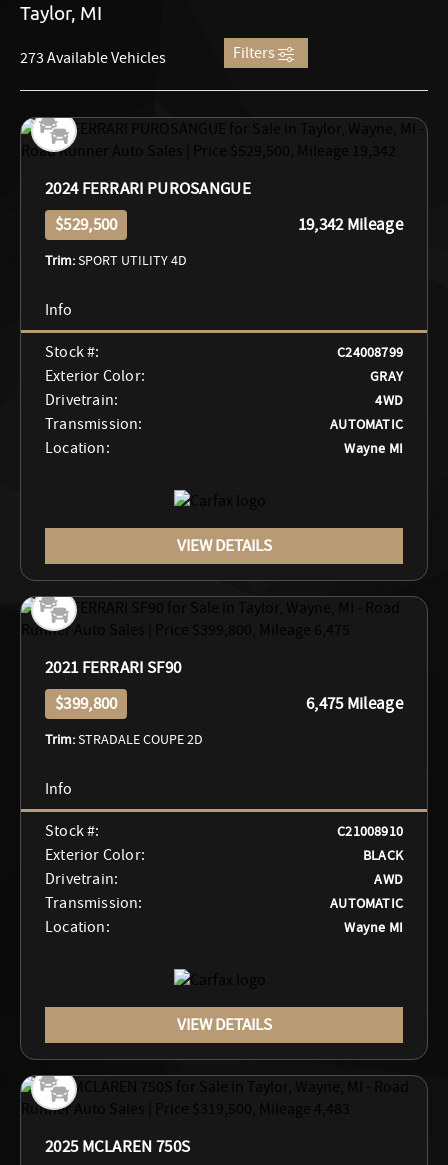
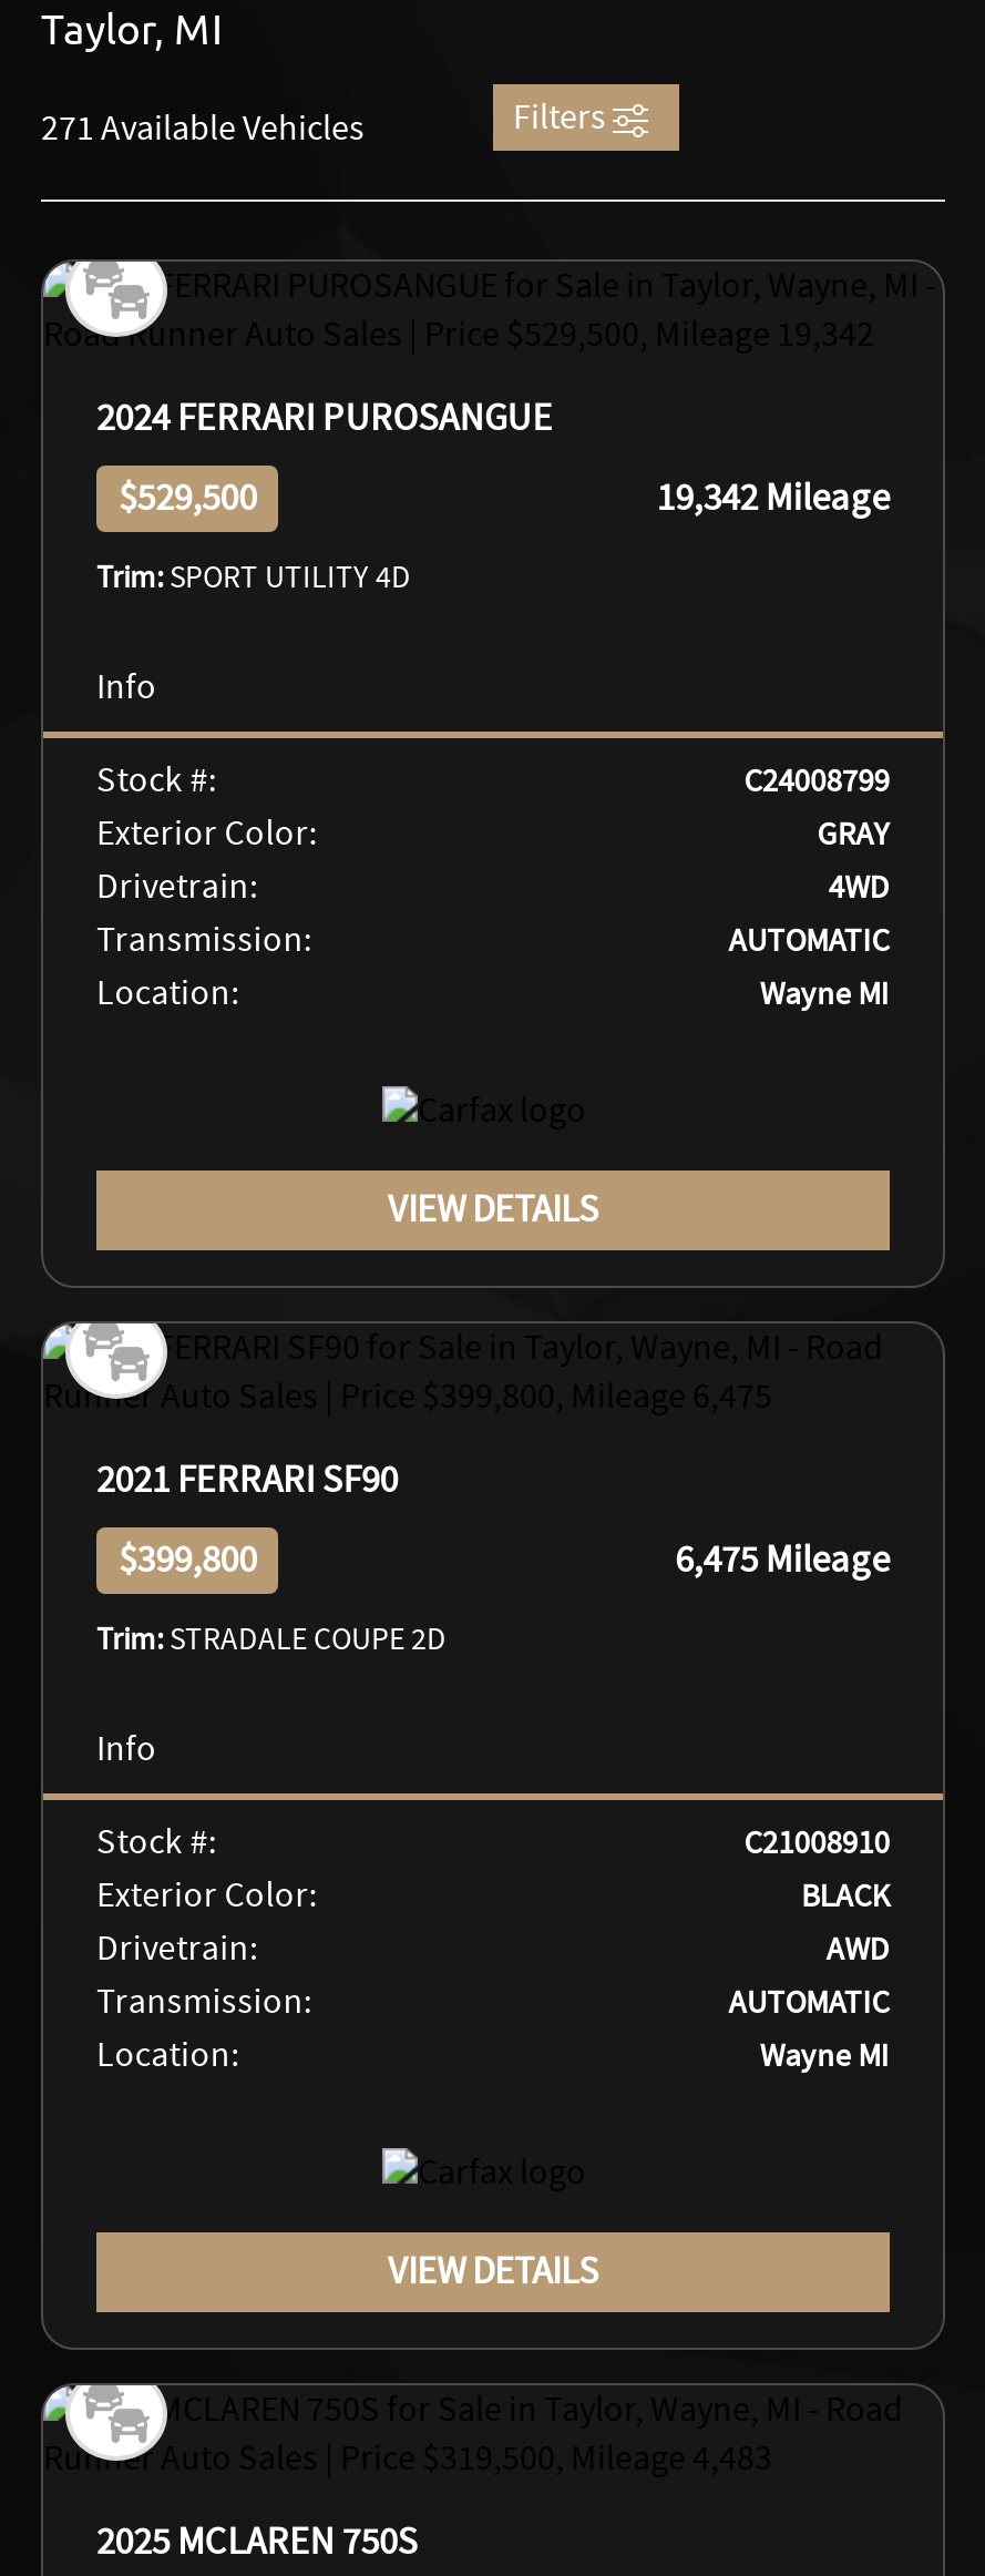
- 273 Available Vehicles
+ 271 Available Vehicles
